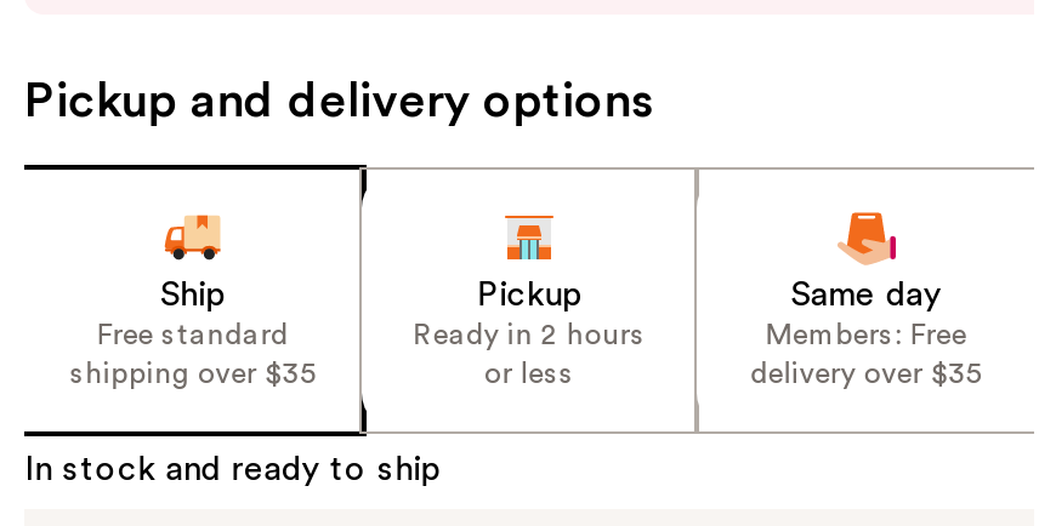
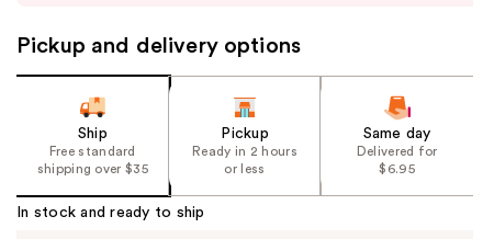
- Members: Free
- delivery over $35
+ Delivered for
+ $6.95
